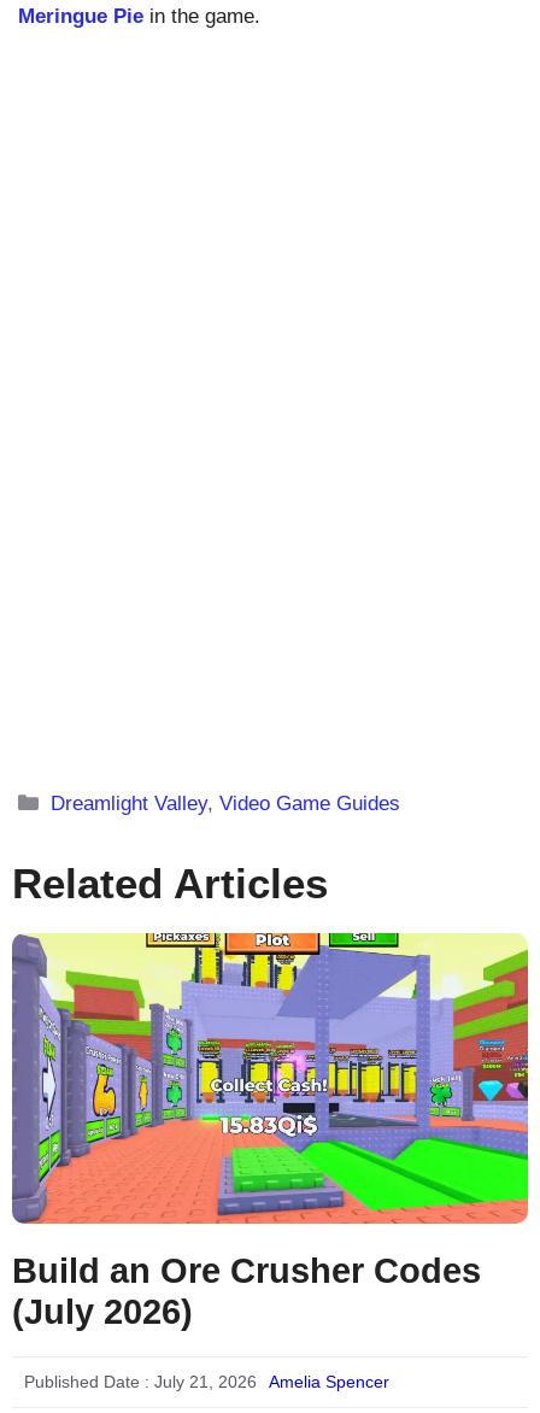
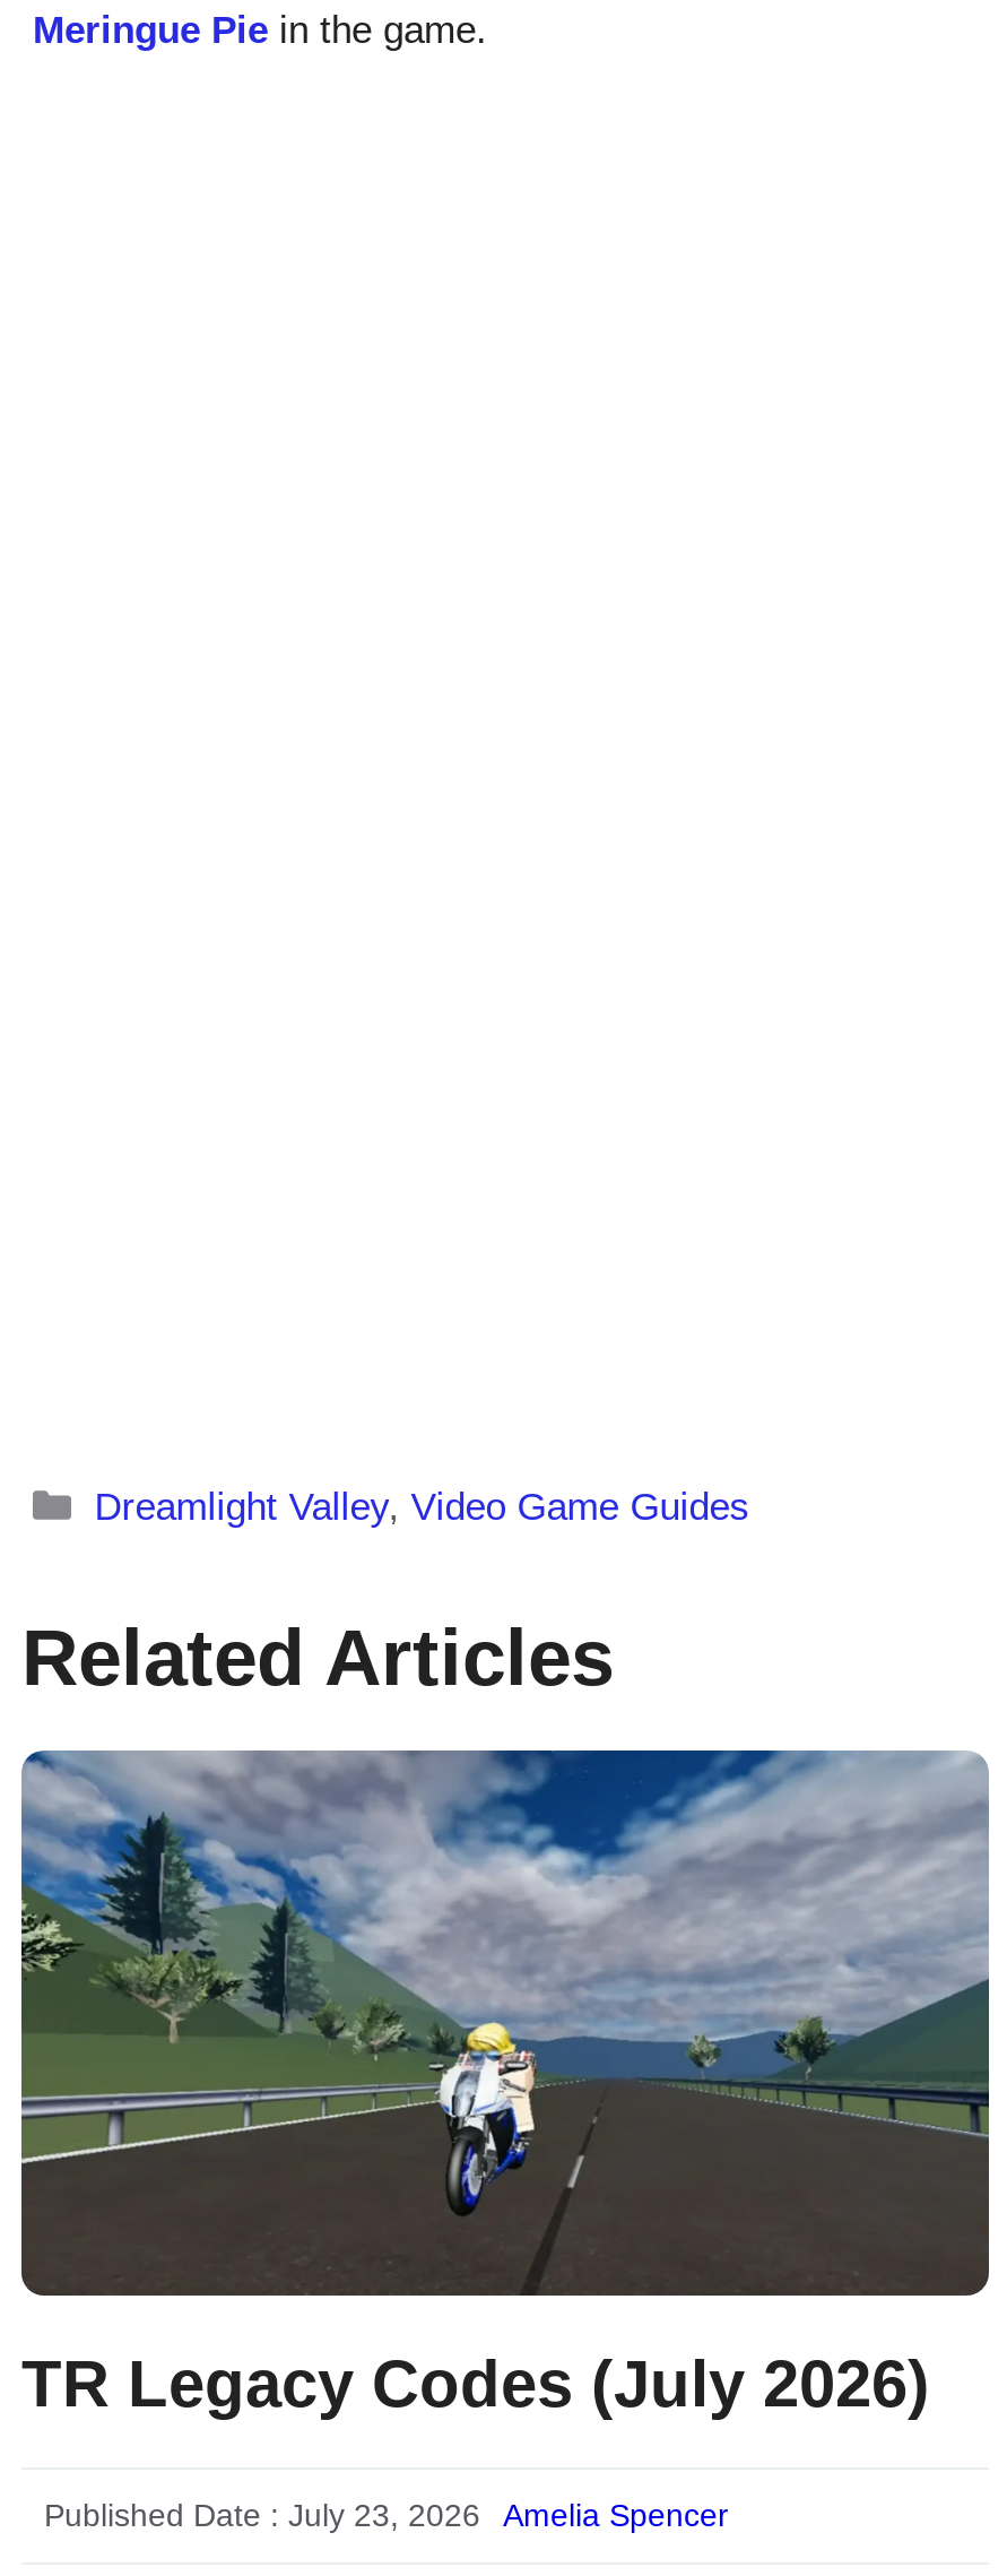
- [image]
- Build an Ore Crusher Codes
- (July 2026)
+ [image]
+ TR Legacy Codes (July 2026)

- Published Date : July 21, 2026
+ Published Date : July 23, 2026
